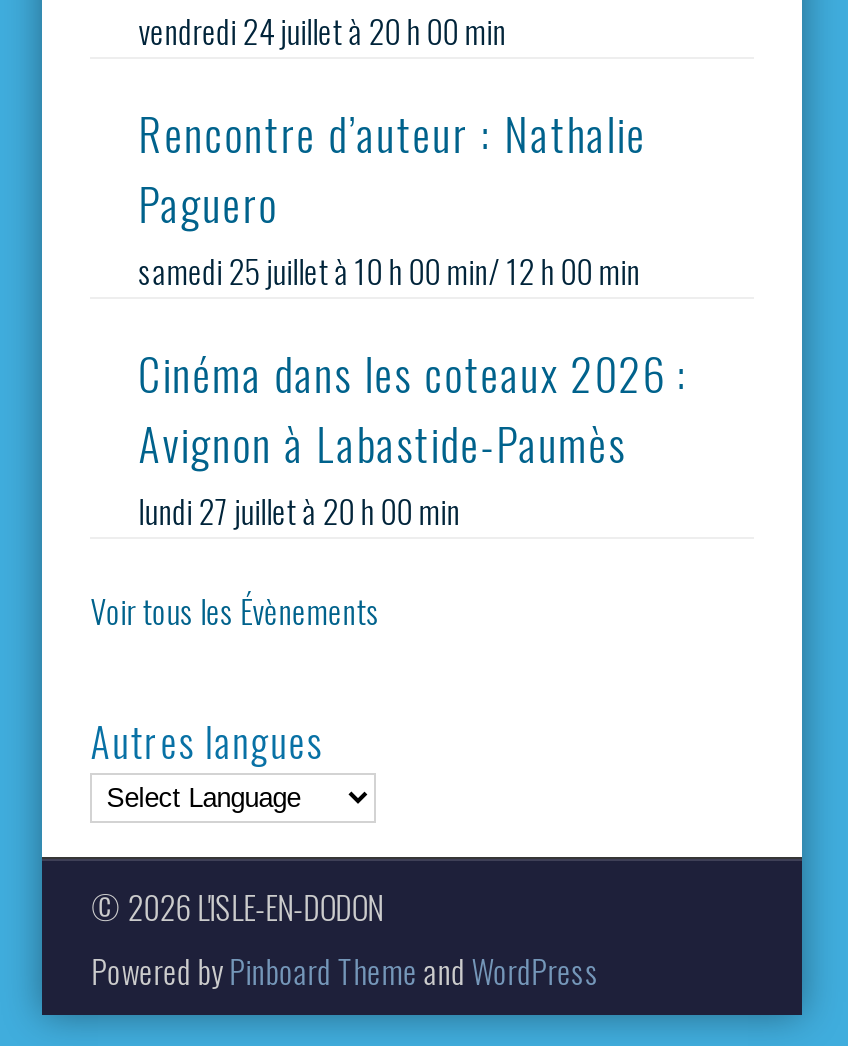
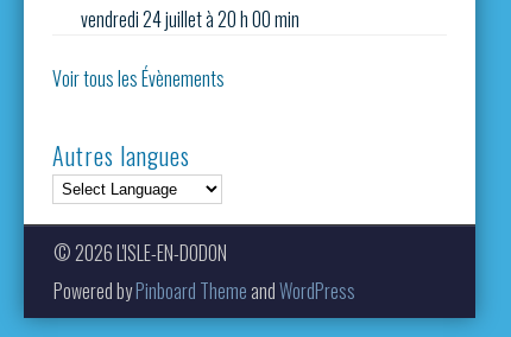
- Rencontre d’auteur : Nathalie
- Paguero
- samedi 25 juillet à 10 h 00 min/12 h 00 min
- Cinéma dans les coteaux 2026 :
- Avignon à Labastide-Paumès
- lundi 27 juillet à 20 h 00 min
